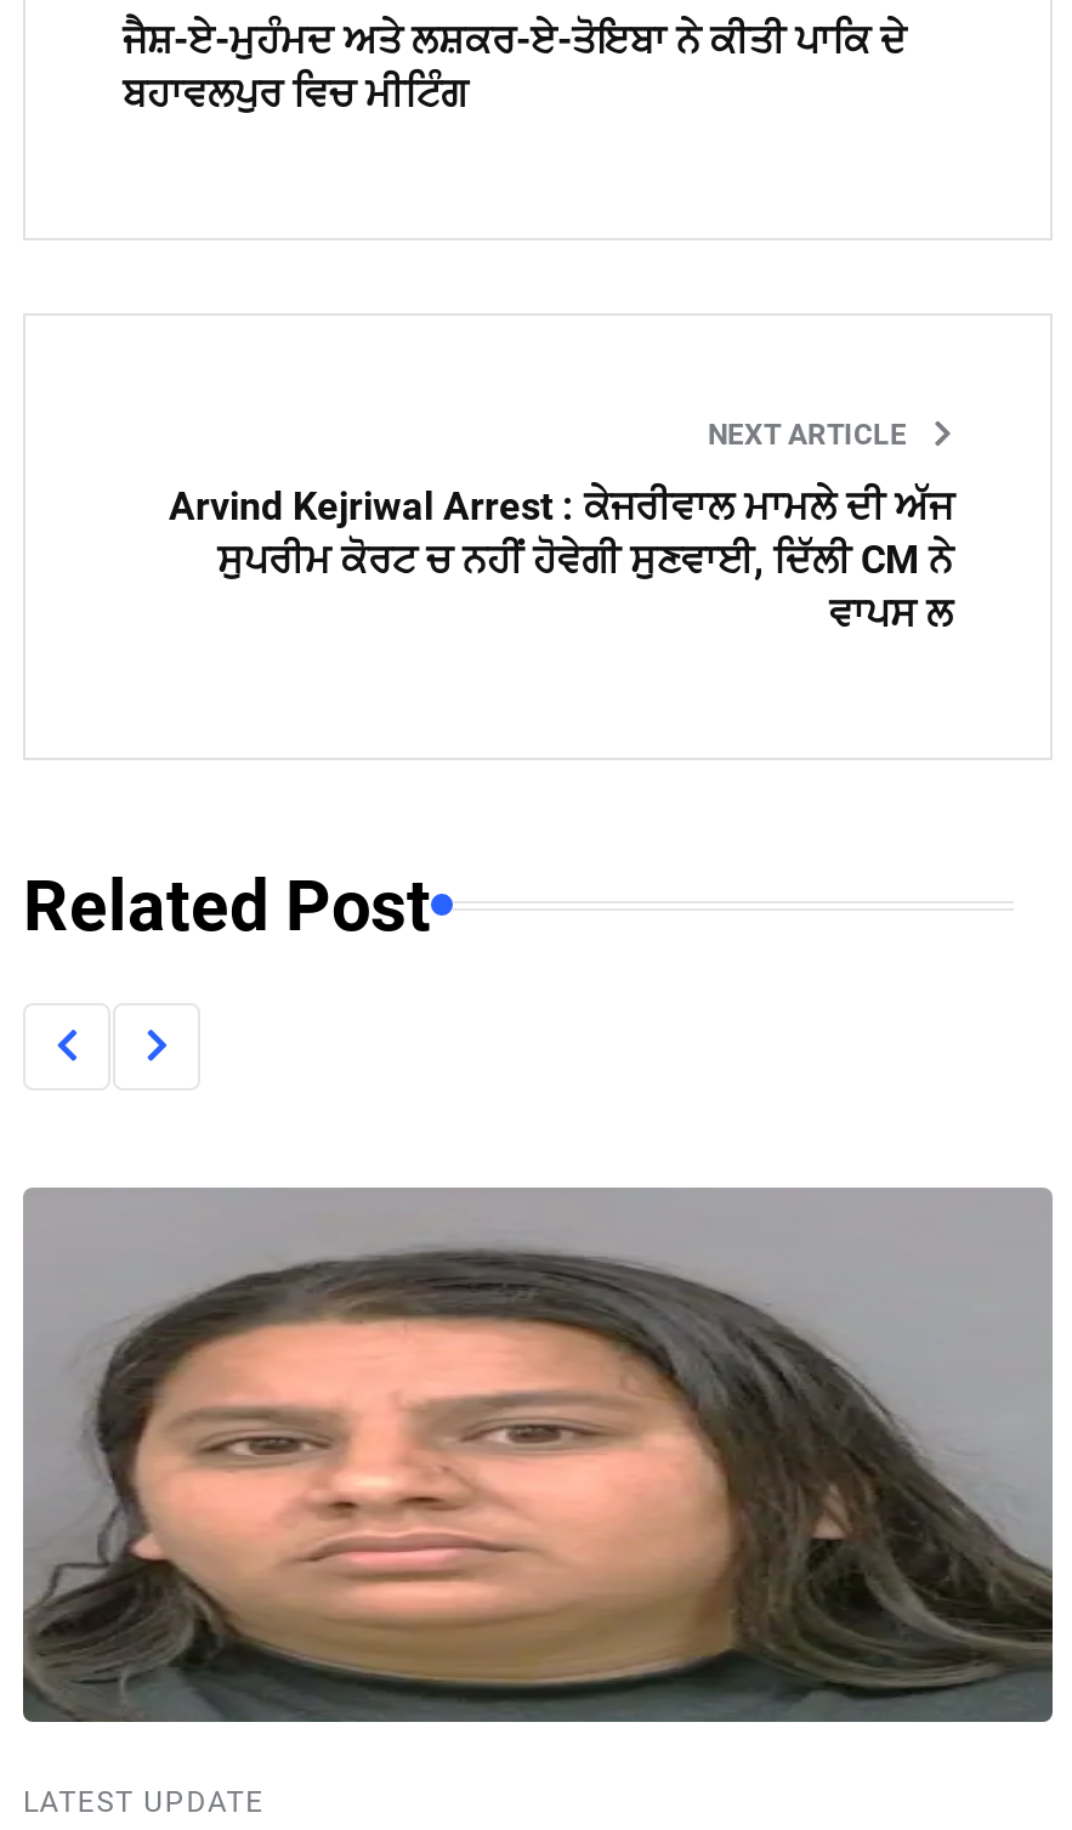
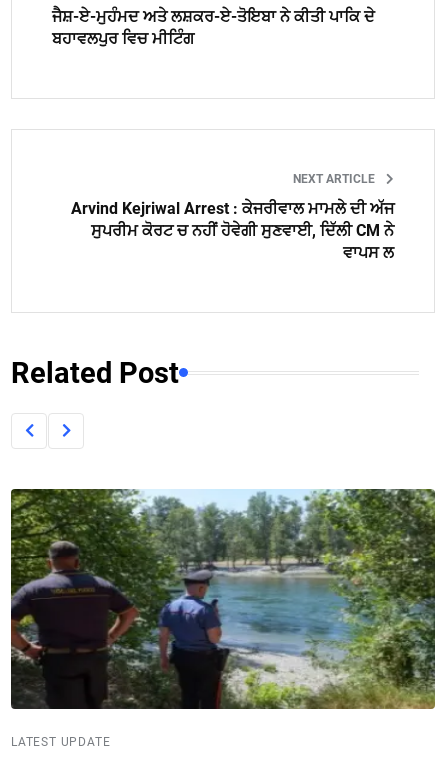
- [image]
+ [image]
